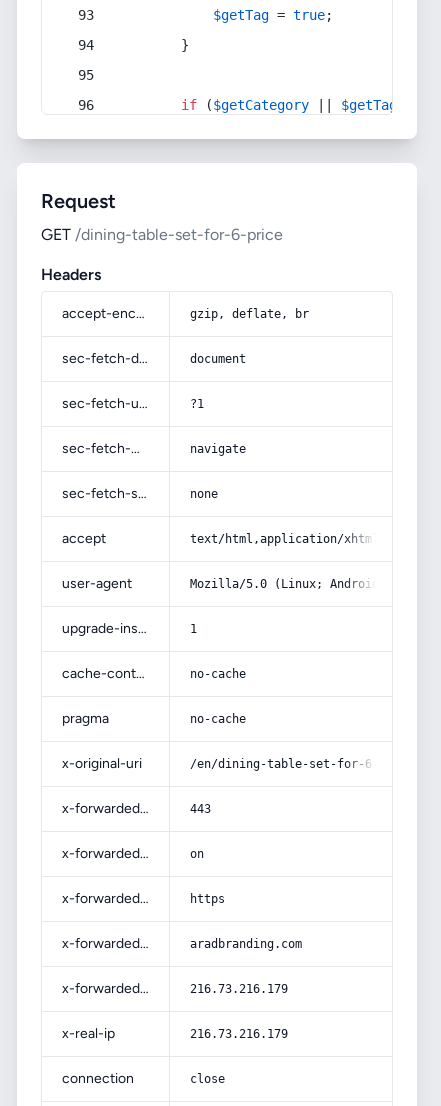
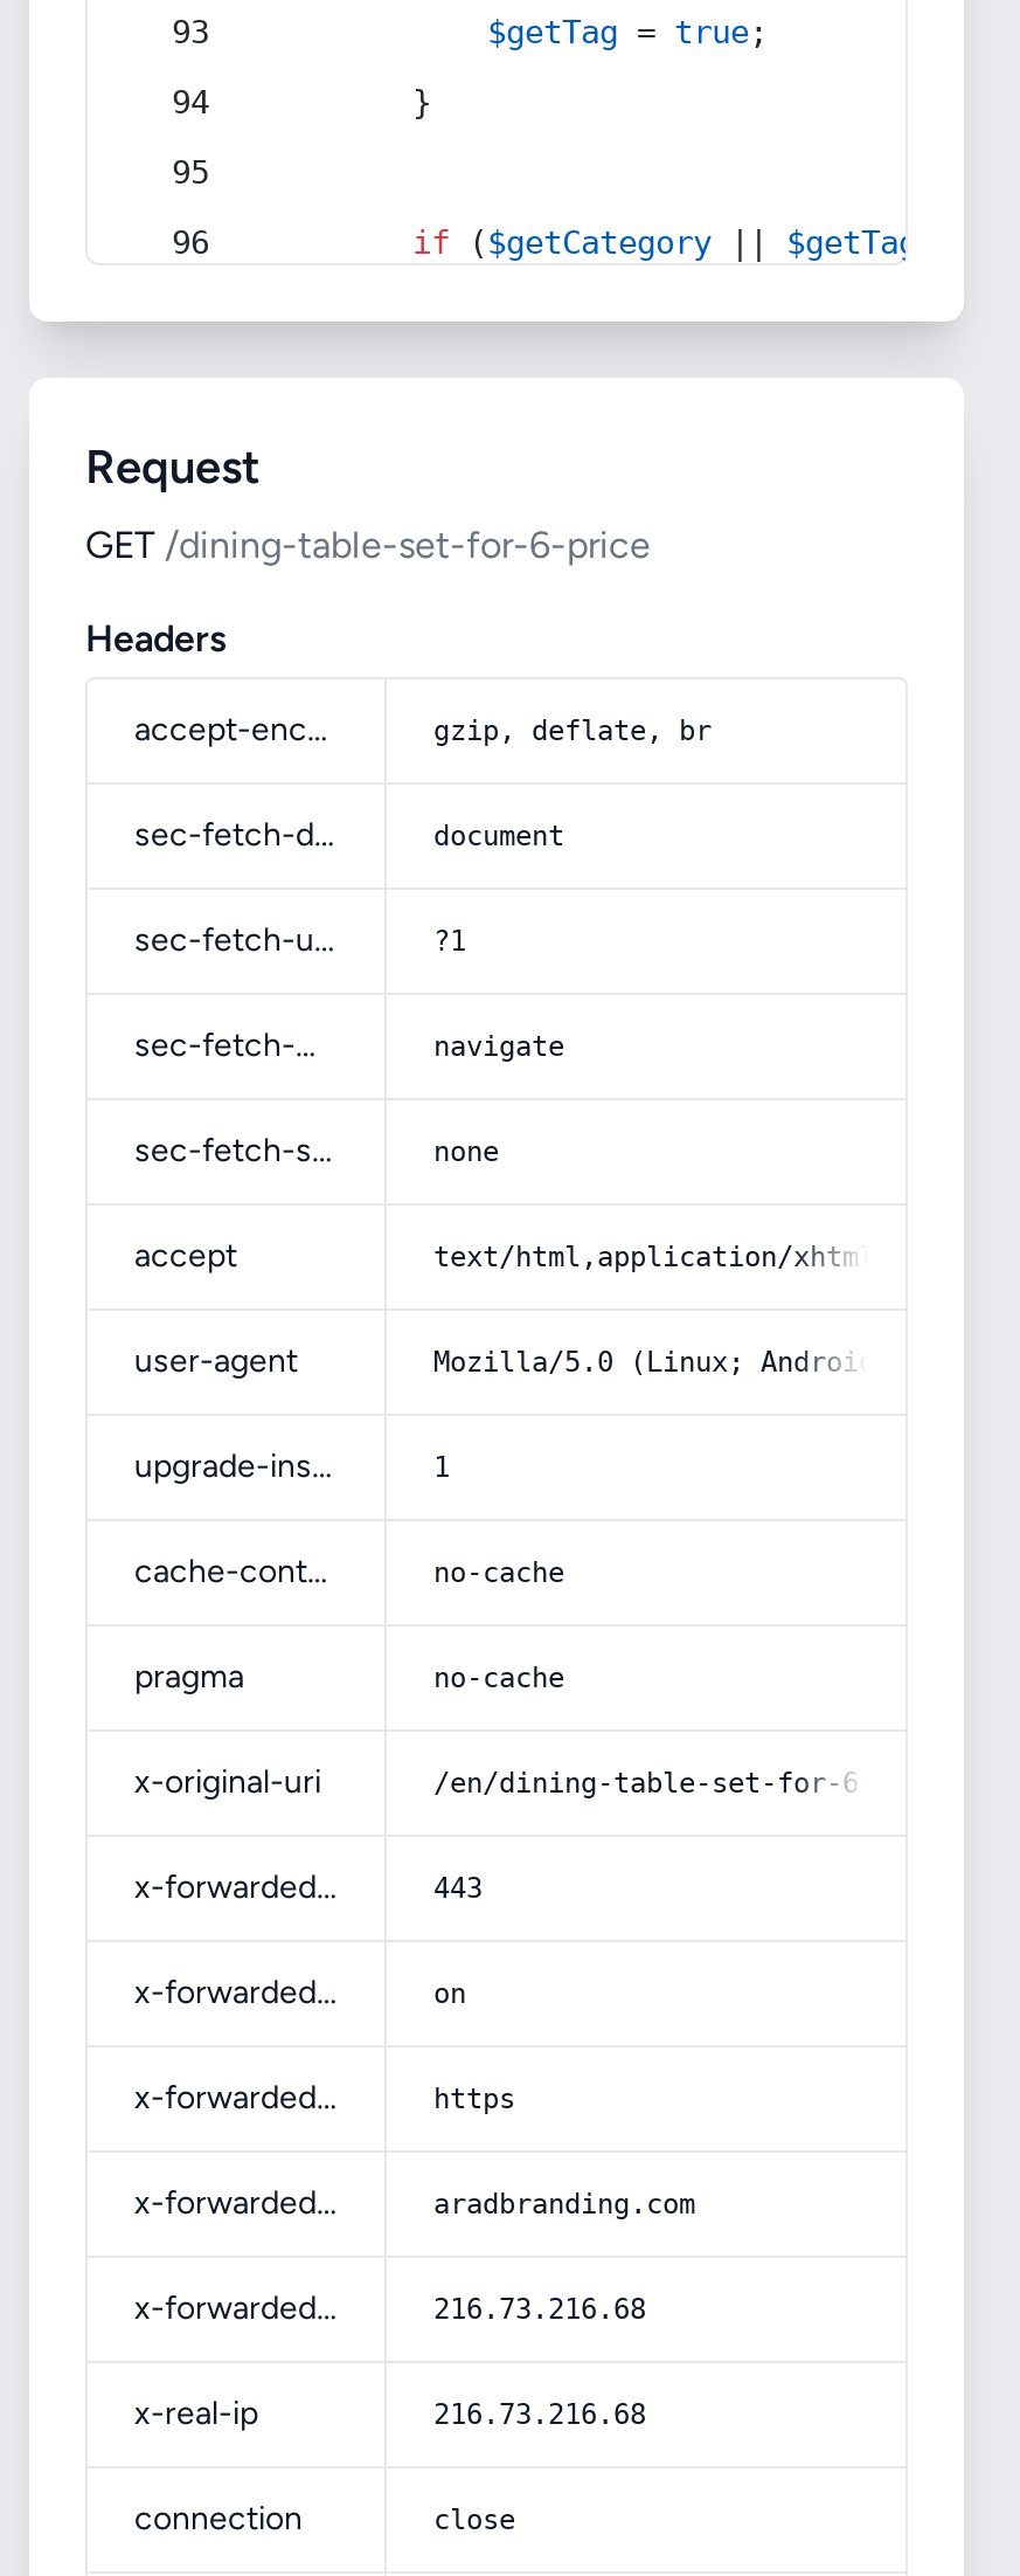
- 216.73.216.179
+ 216.73.216.68

- 216.73.216.179
+ 216.73.216.68
